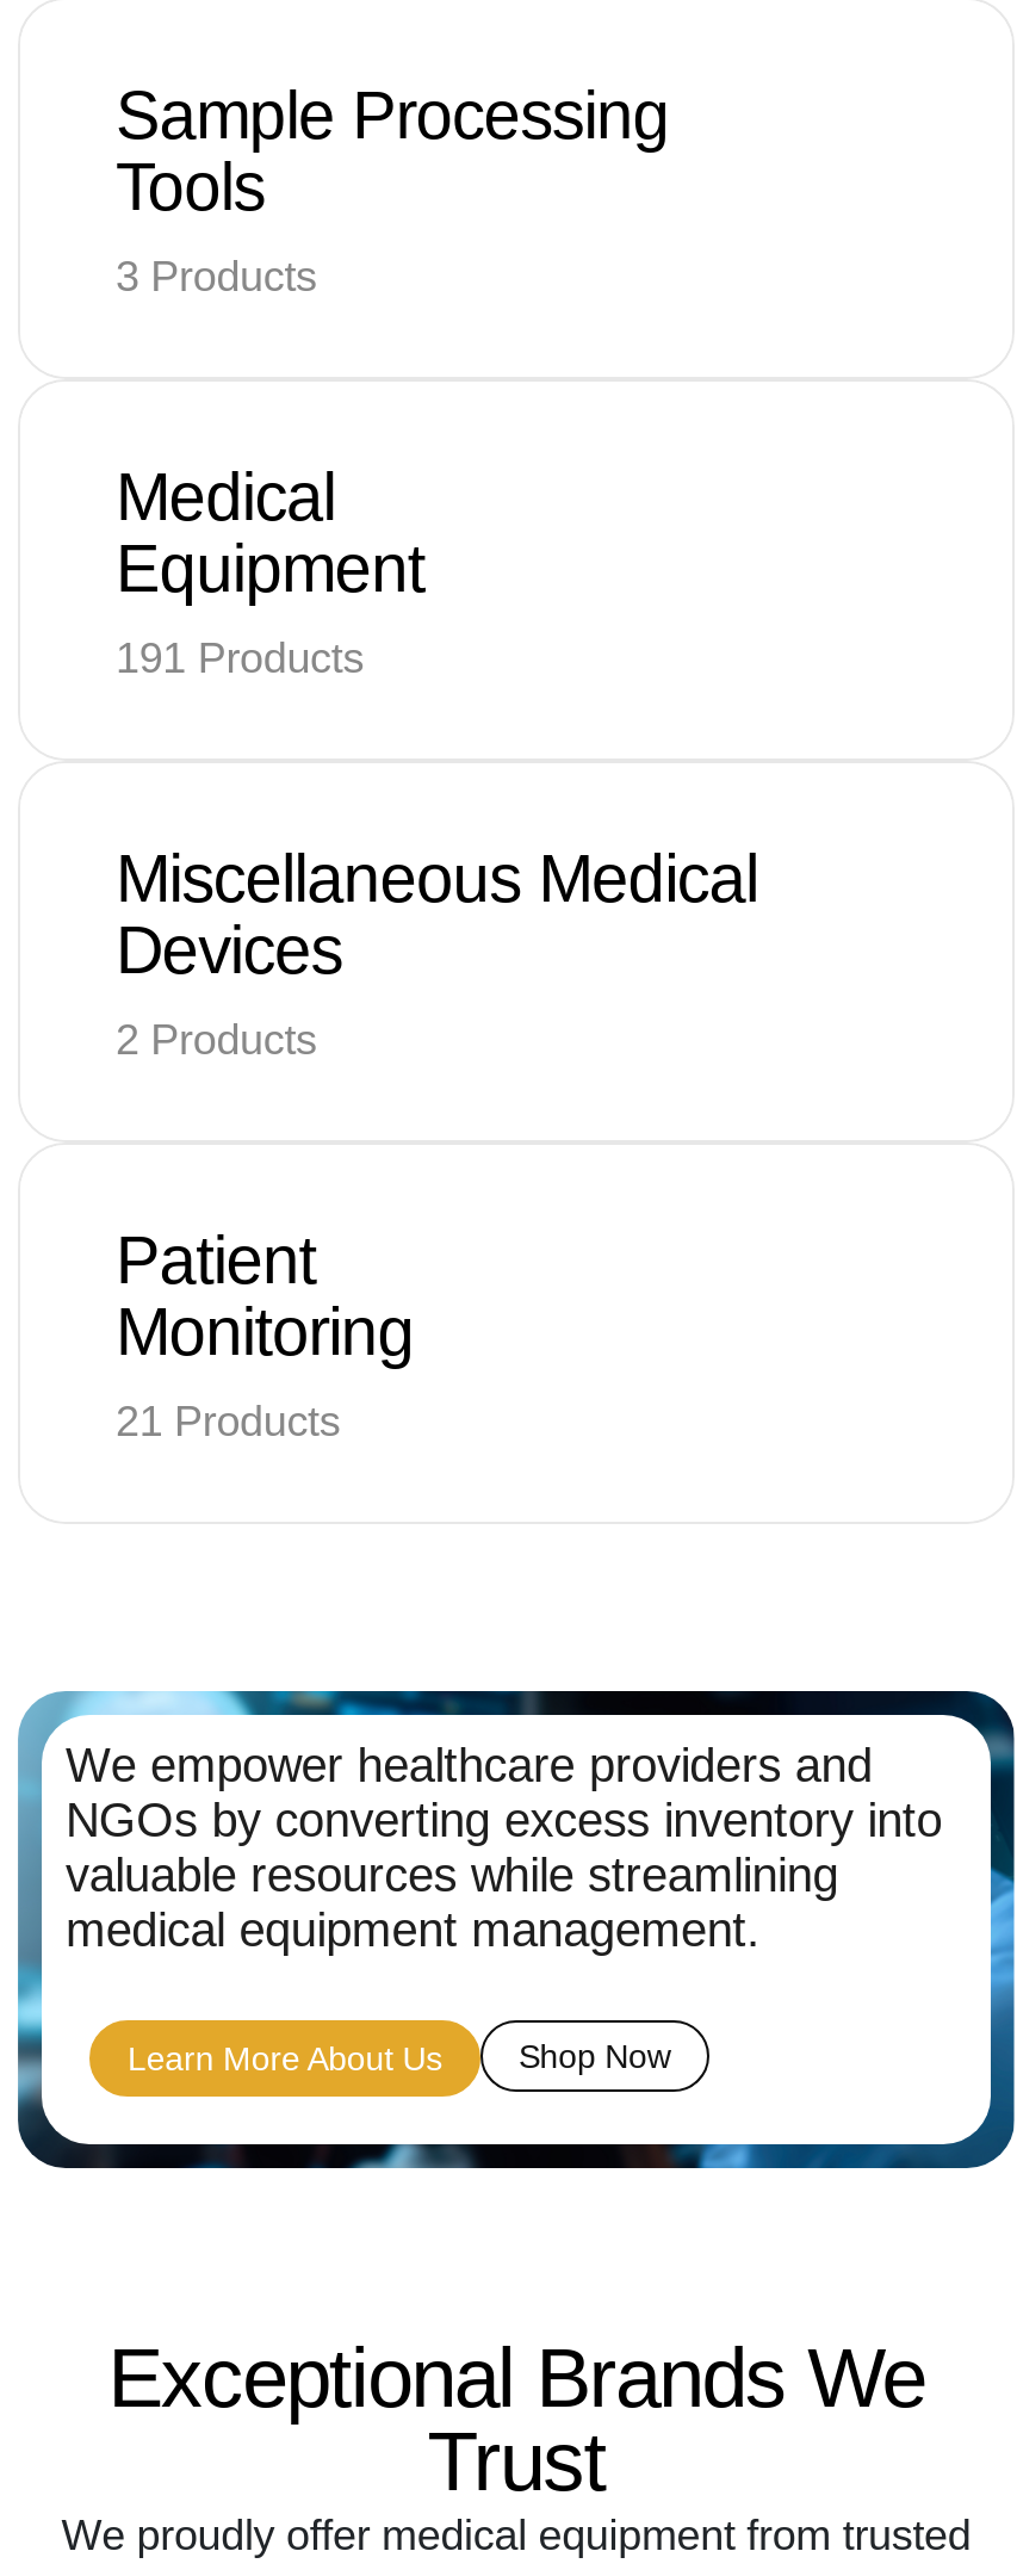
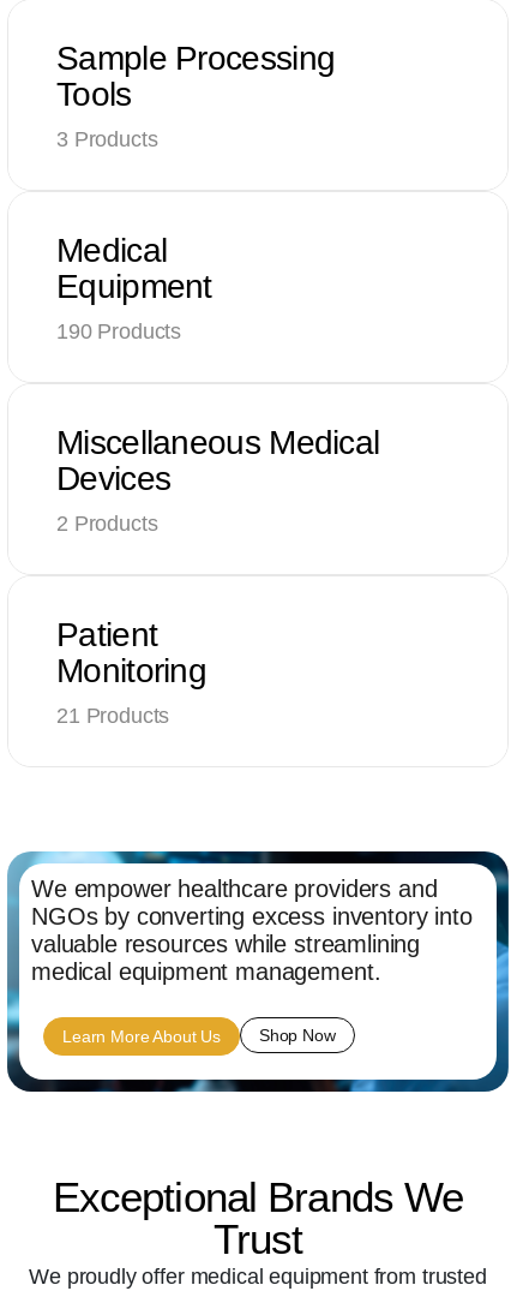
- 191 Products
+ 190 Products
